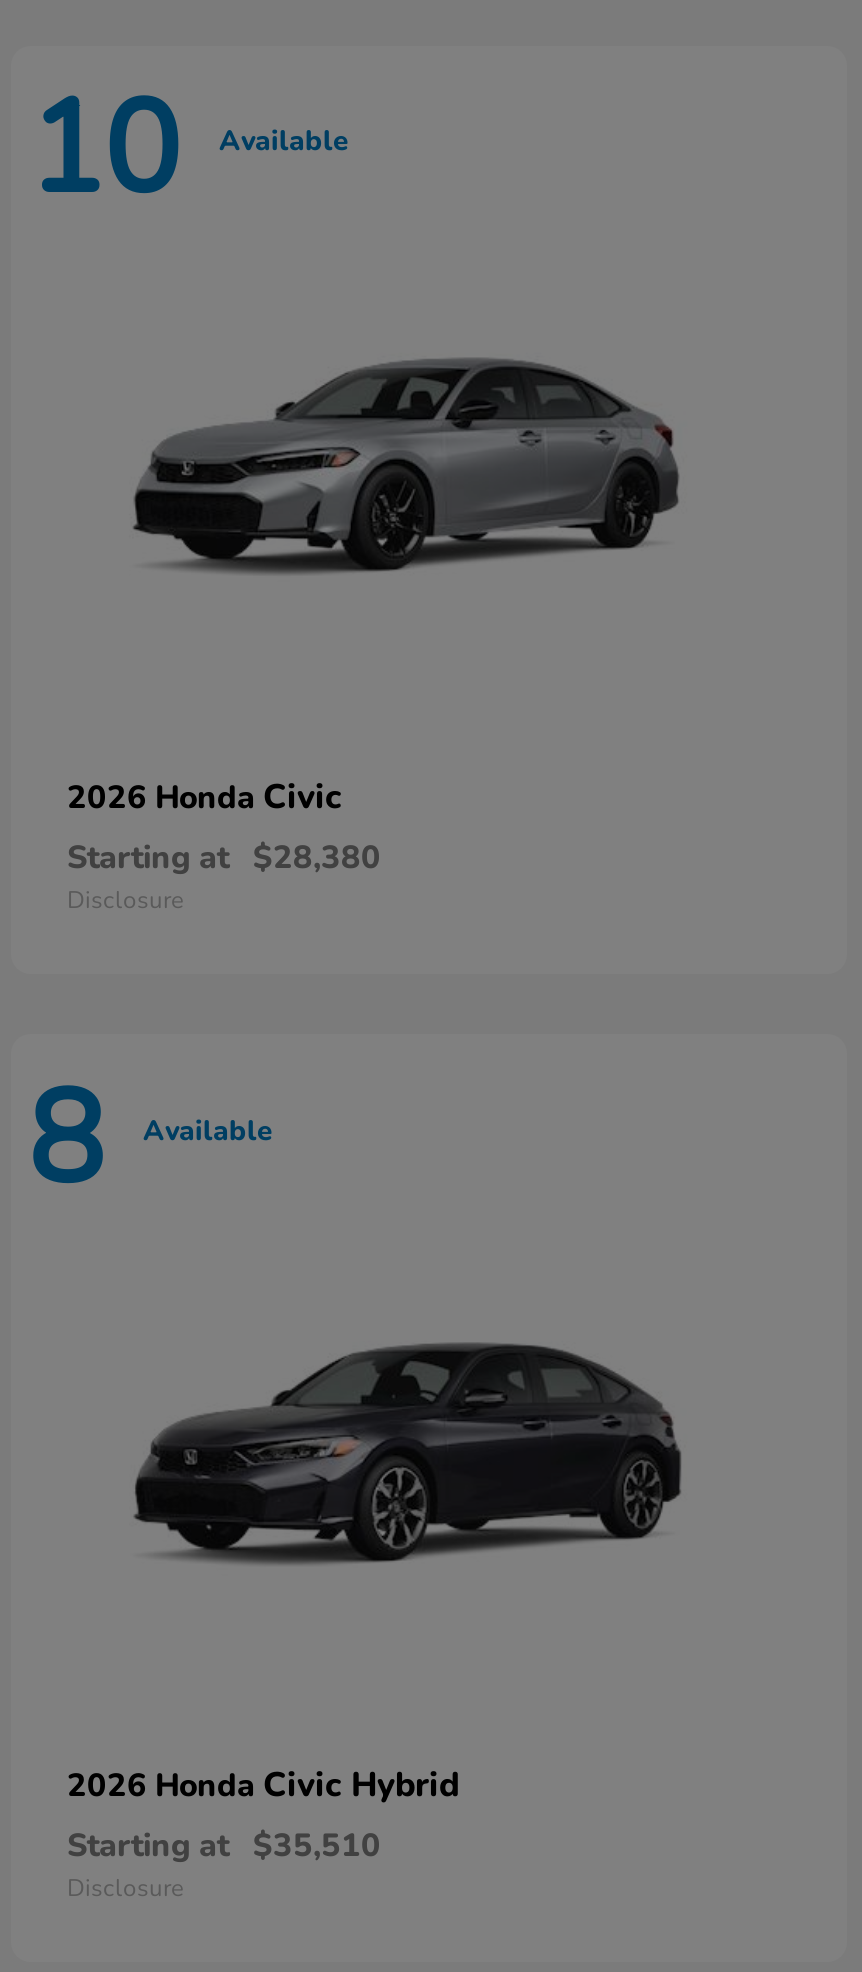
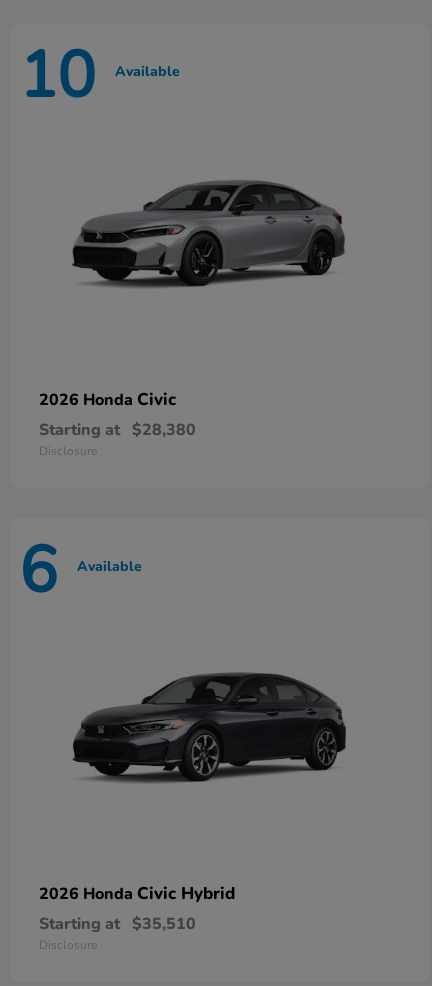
- 8 Available
+ 6 Available
